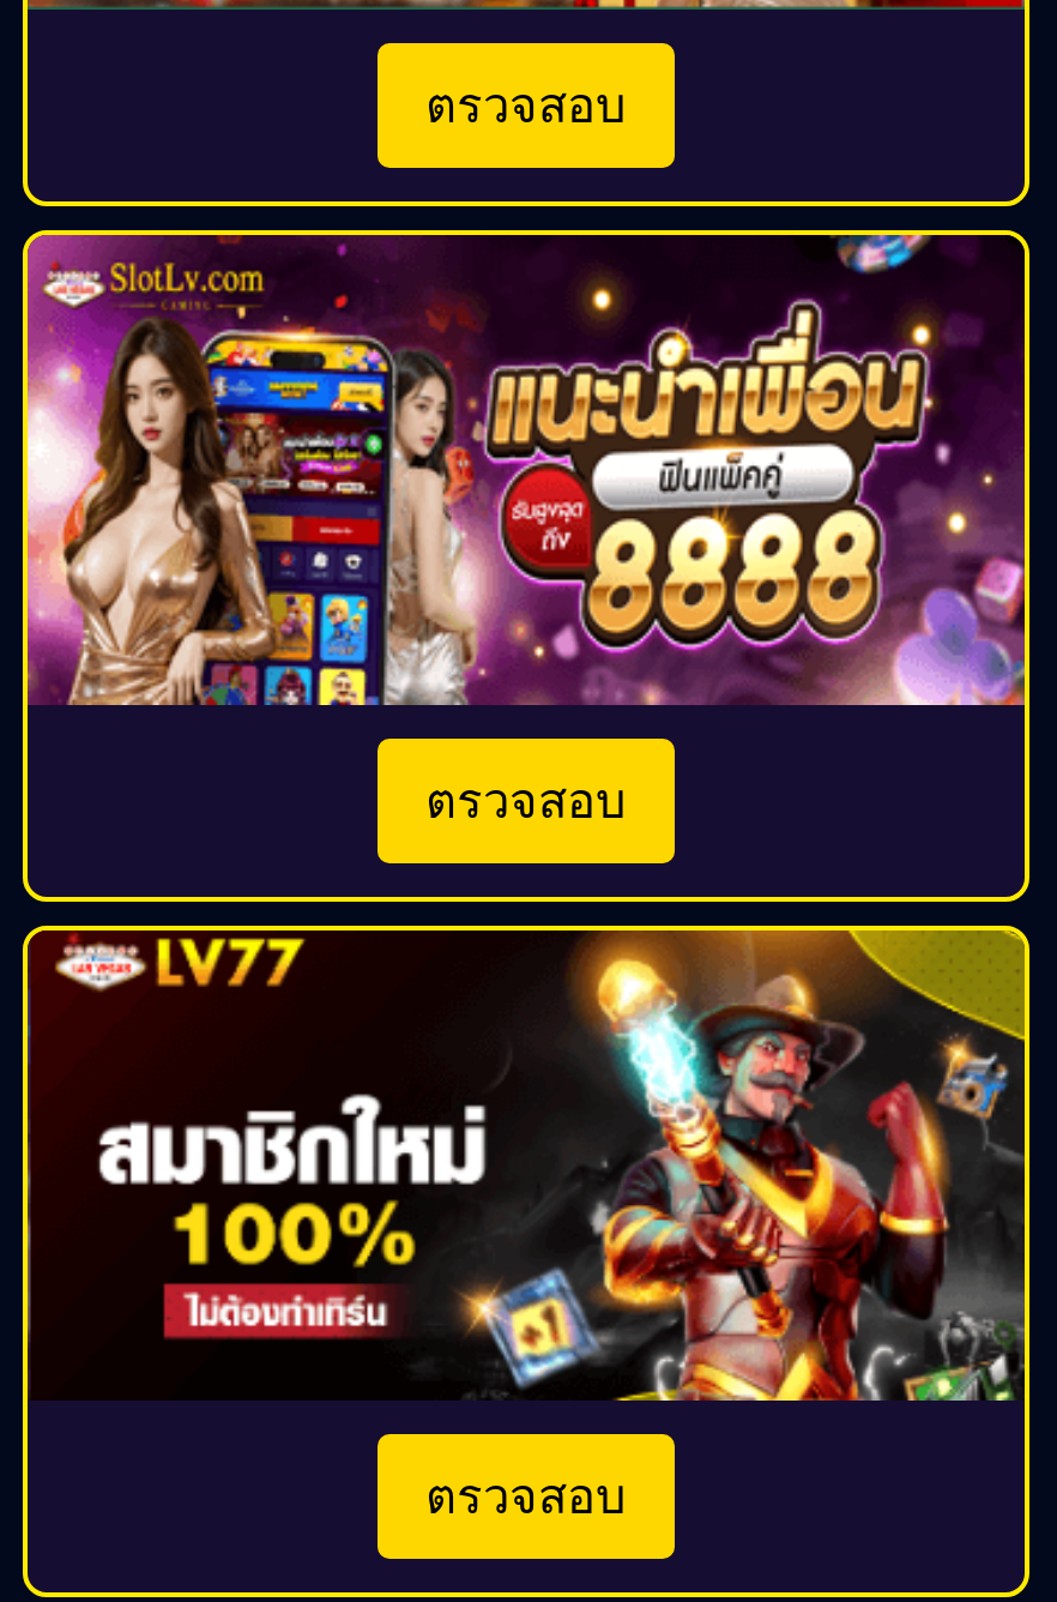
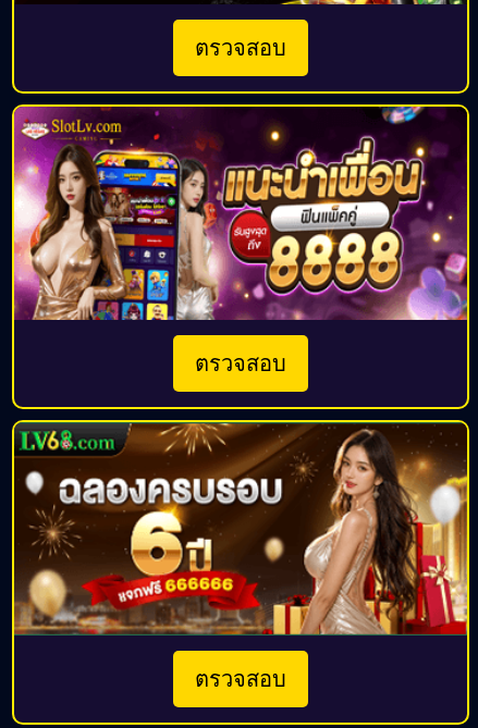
- [image]
+ [image]
